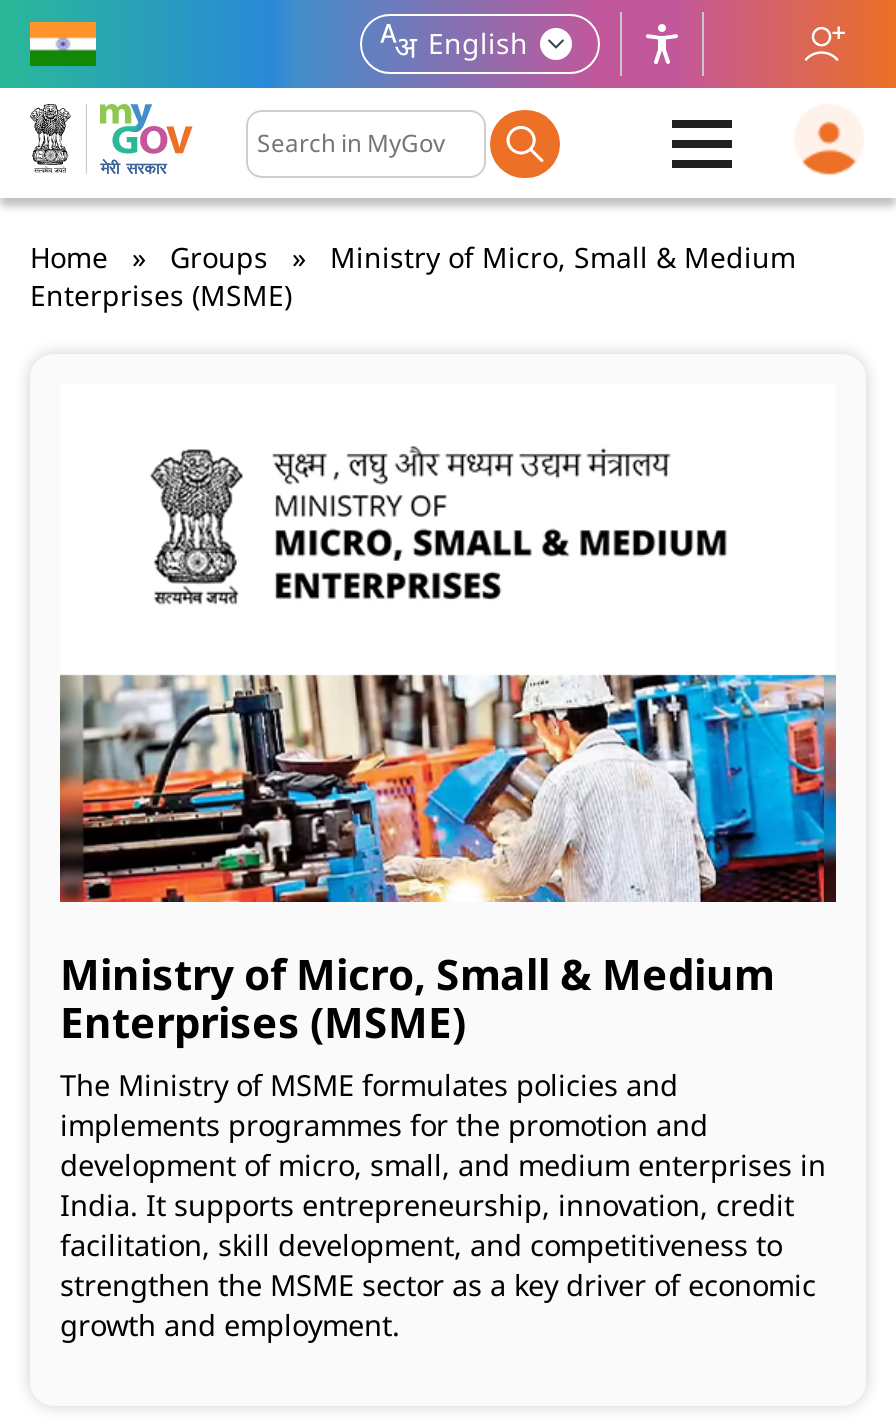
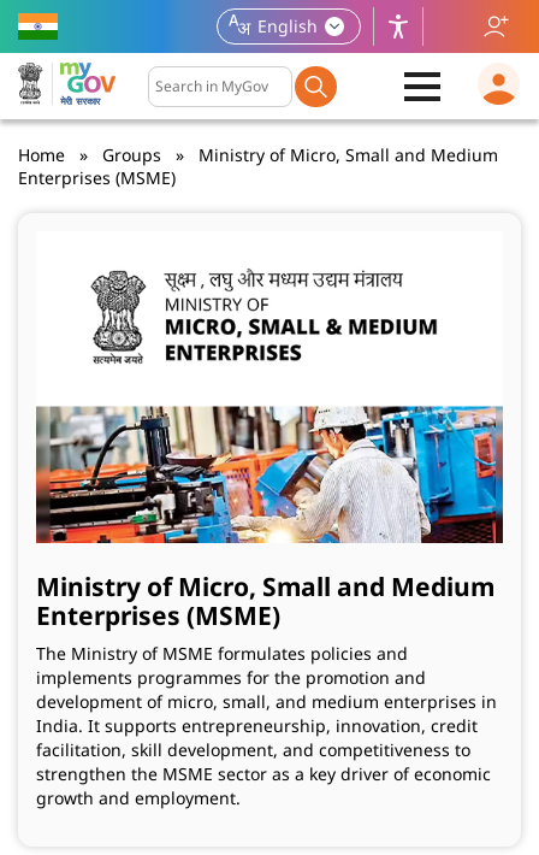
- Ministry of Micro, Small & Medium
+ Ministry of Micro, Small and Medium

- Ministry of Micro, Small & Medium
+ Ministry of Micro, Small and Medium
